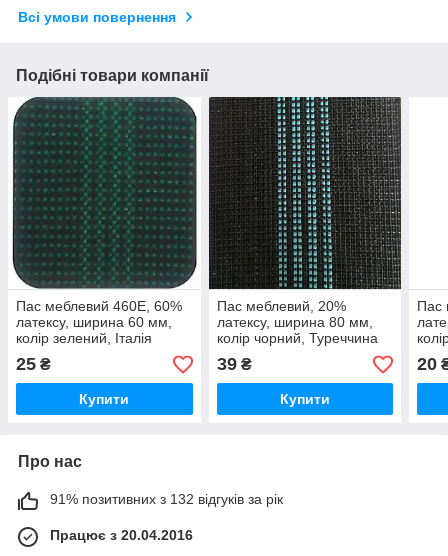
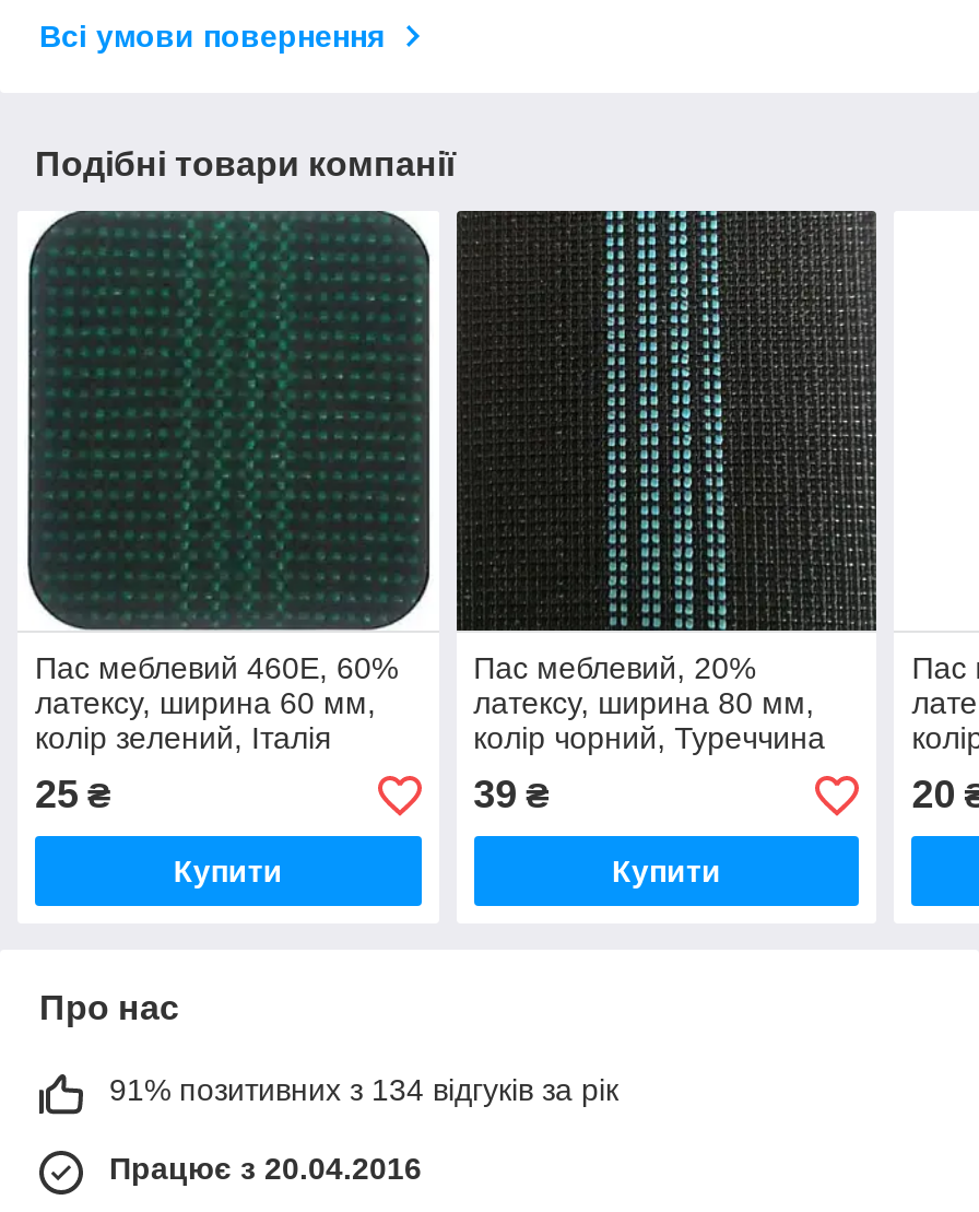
- 91% позитивних з 132 відгуків за рік
+ 91% позитивних з 134 відгуків за рік
